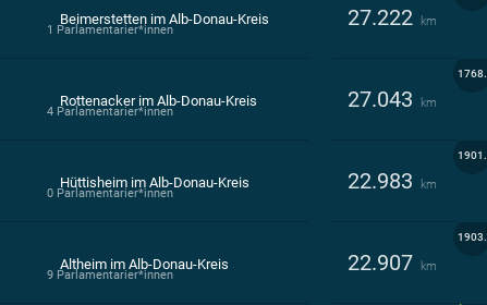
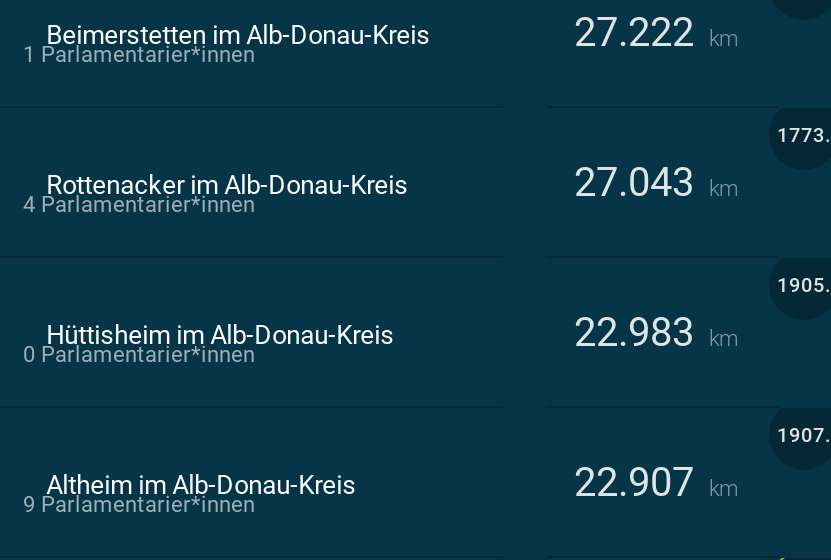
- 1768.
+ 1773.

- 1901.
+ 1905.

- 1903.
+ 1907.
